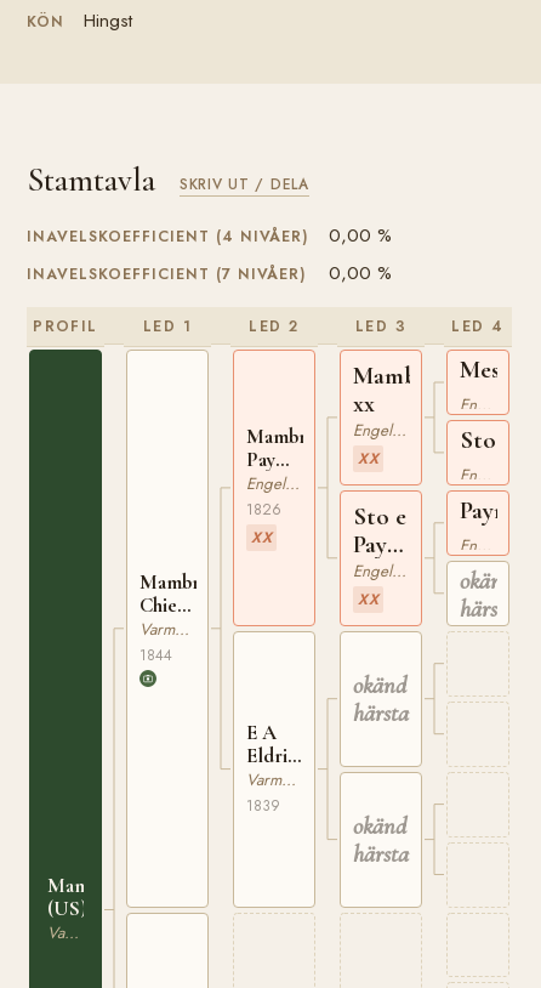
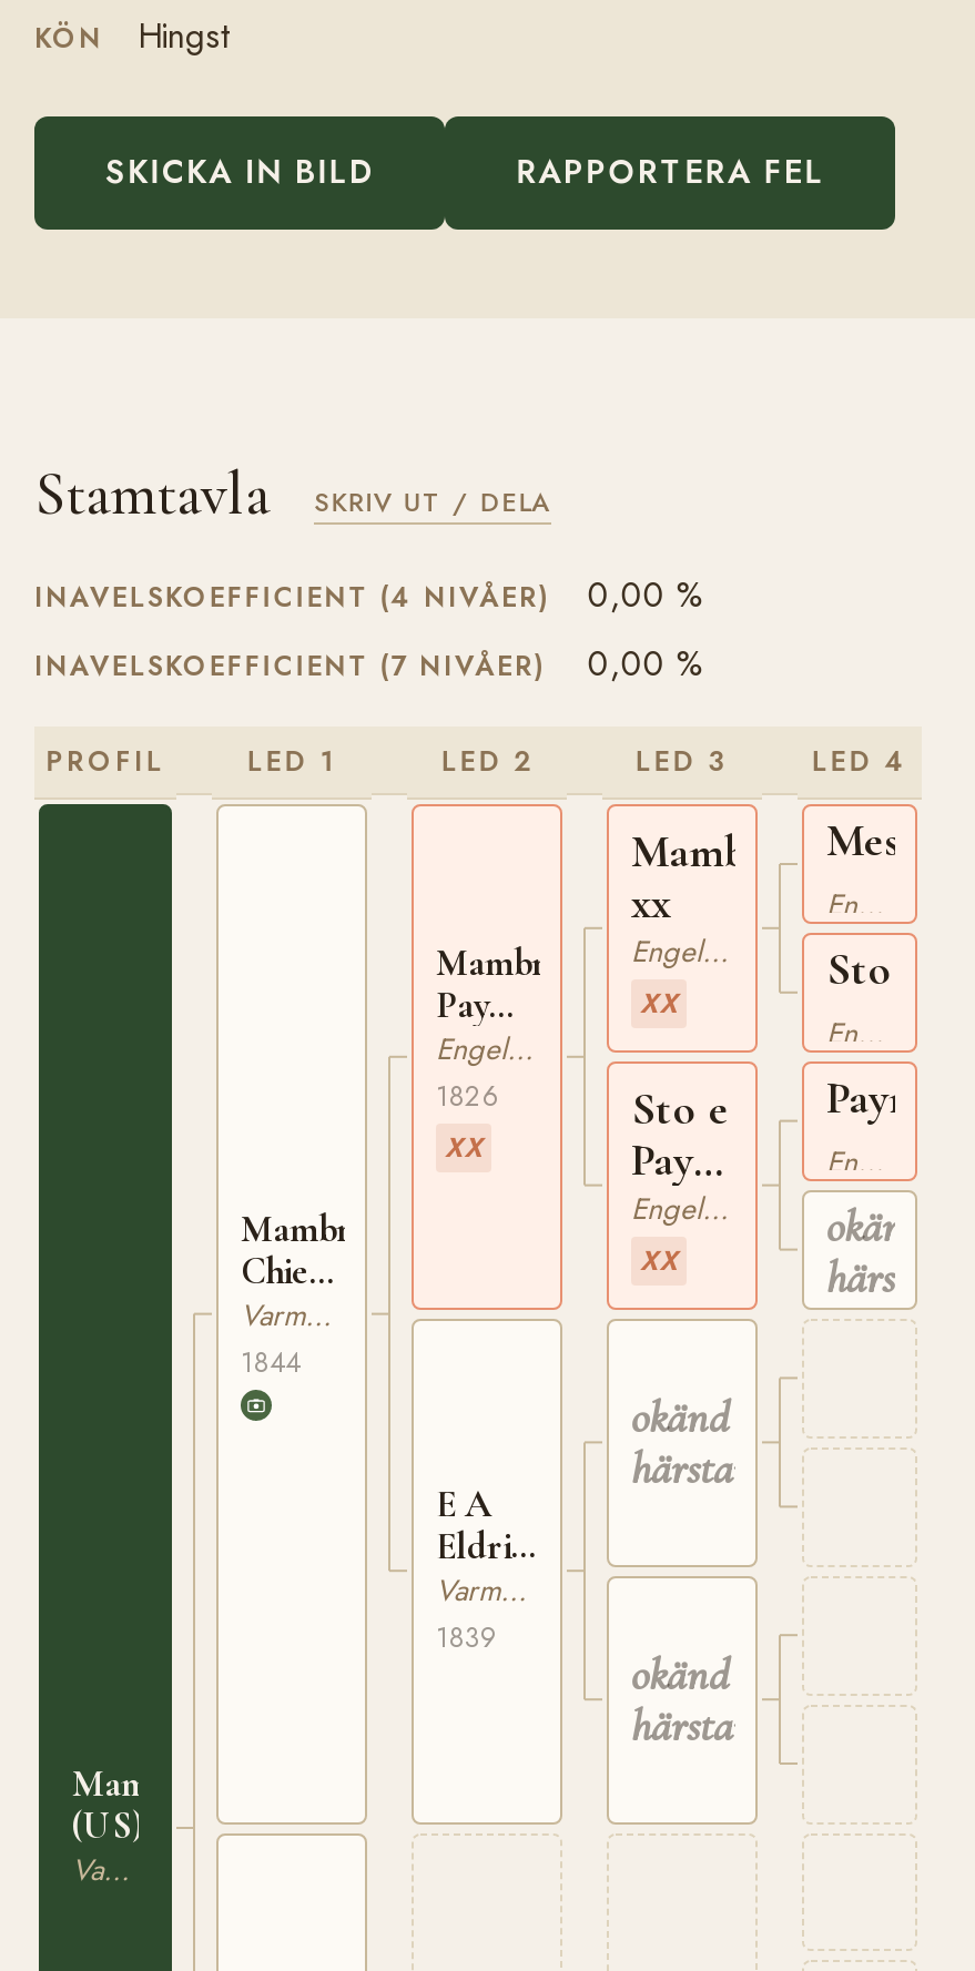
+ SKICKA IN BILD
+ RAPPORTERA FEL
